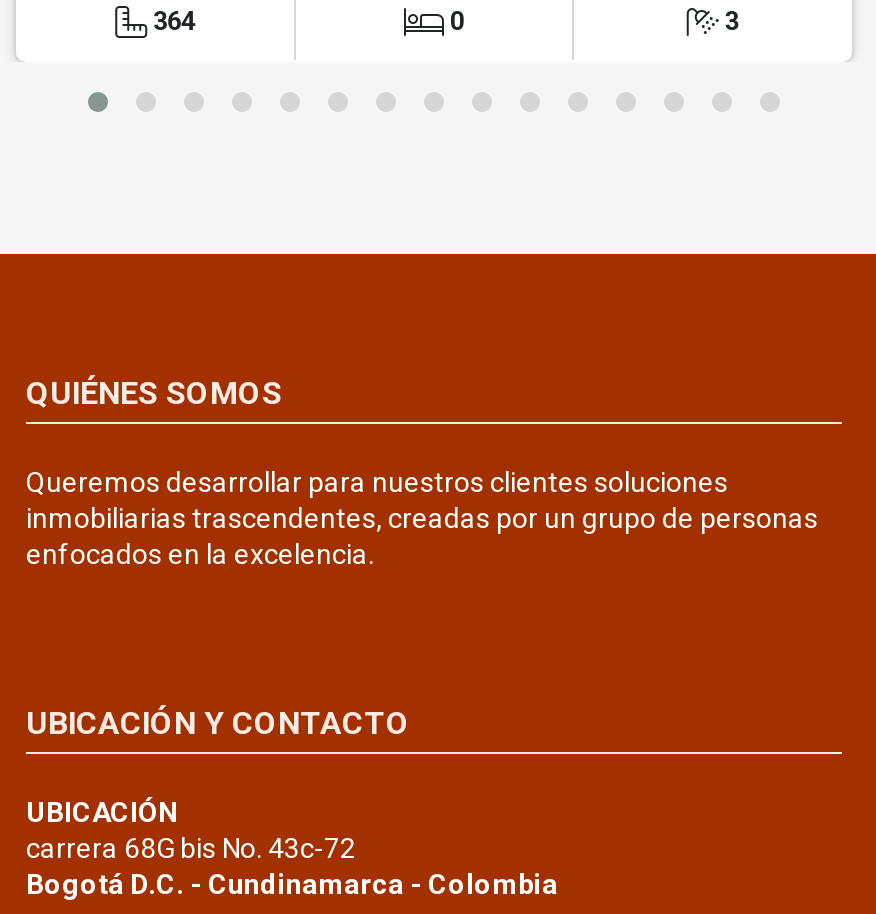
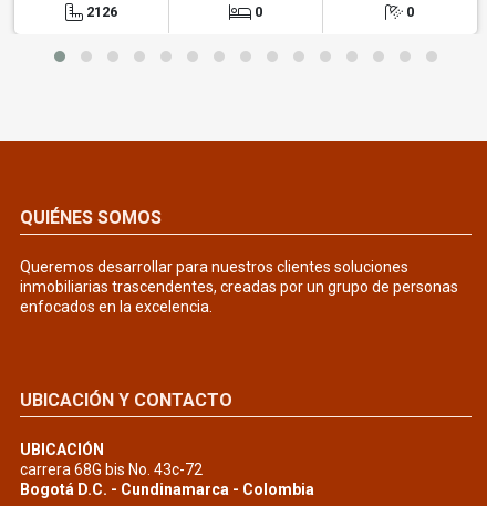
- 364
+ 2126

- 3
+ 0
